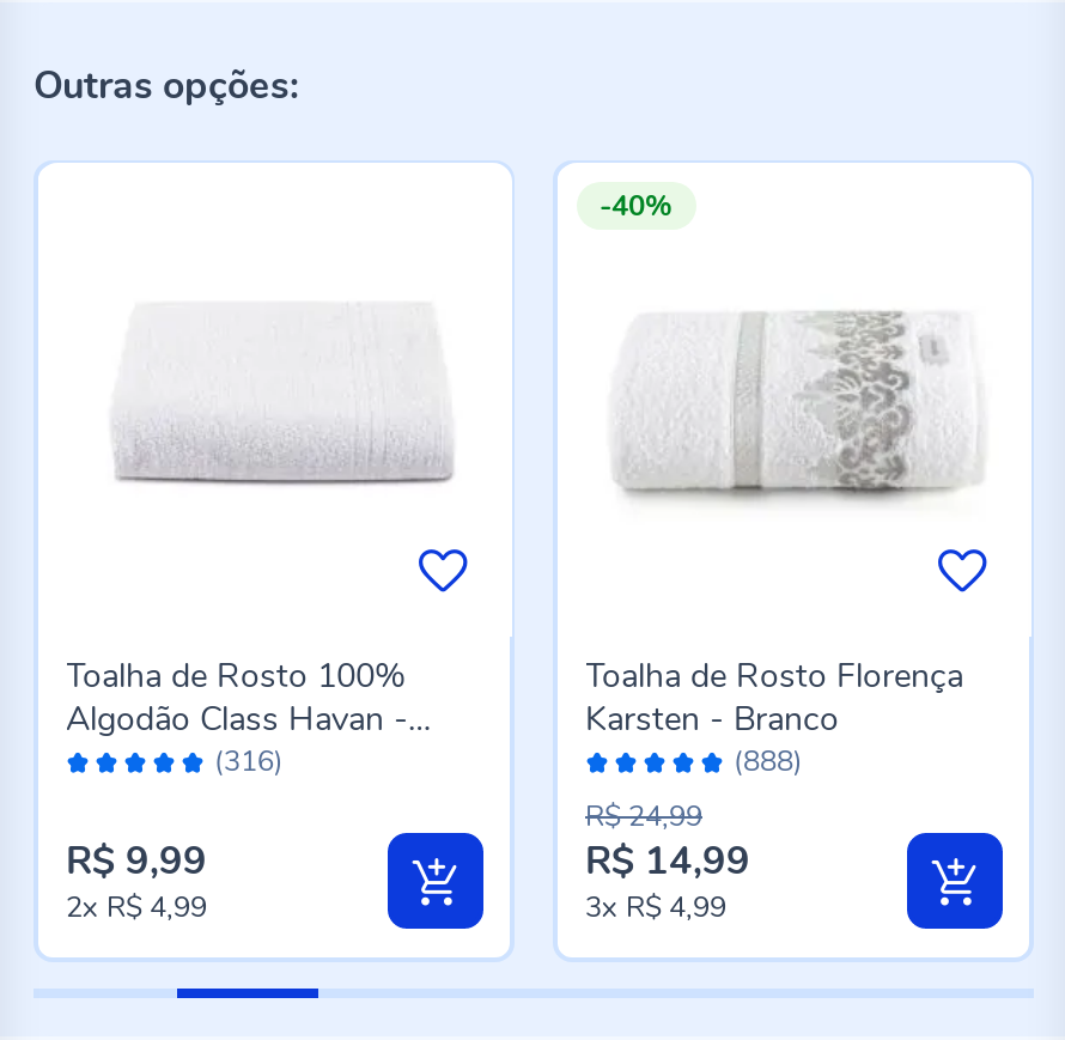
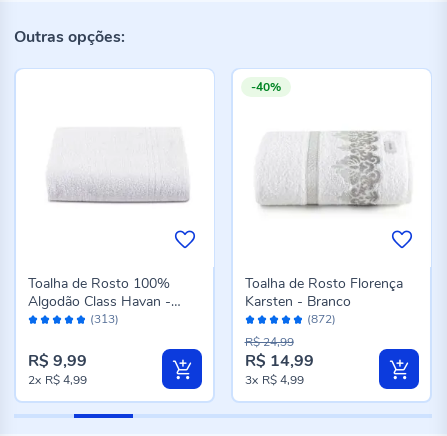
- (316)
+ (313)

- (888)
+ (872)
